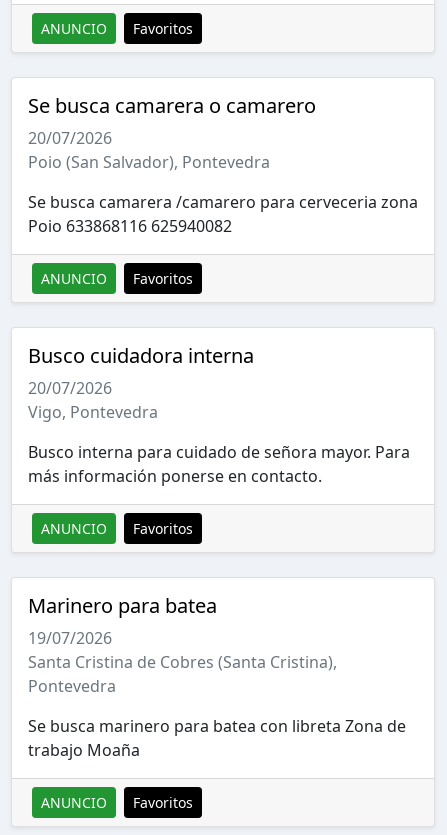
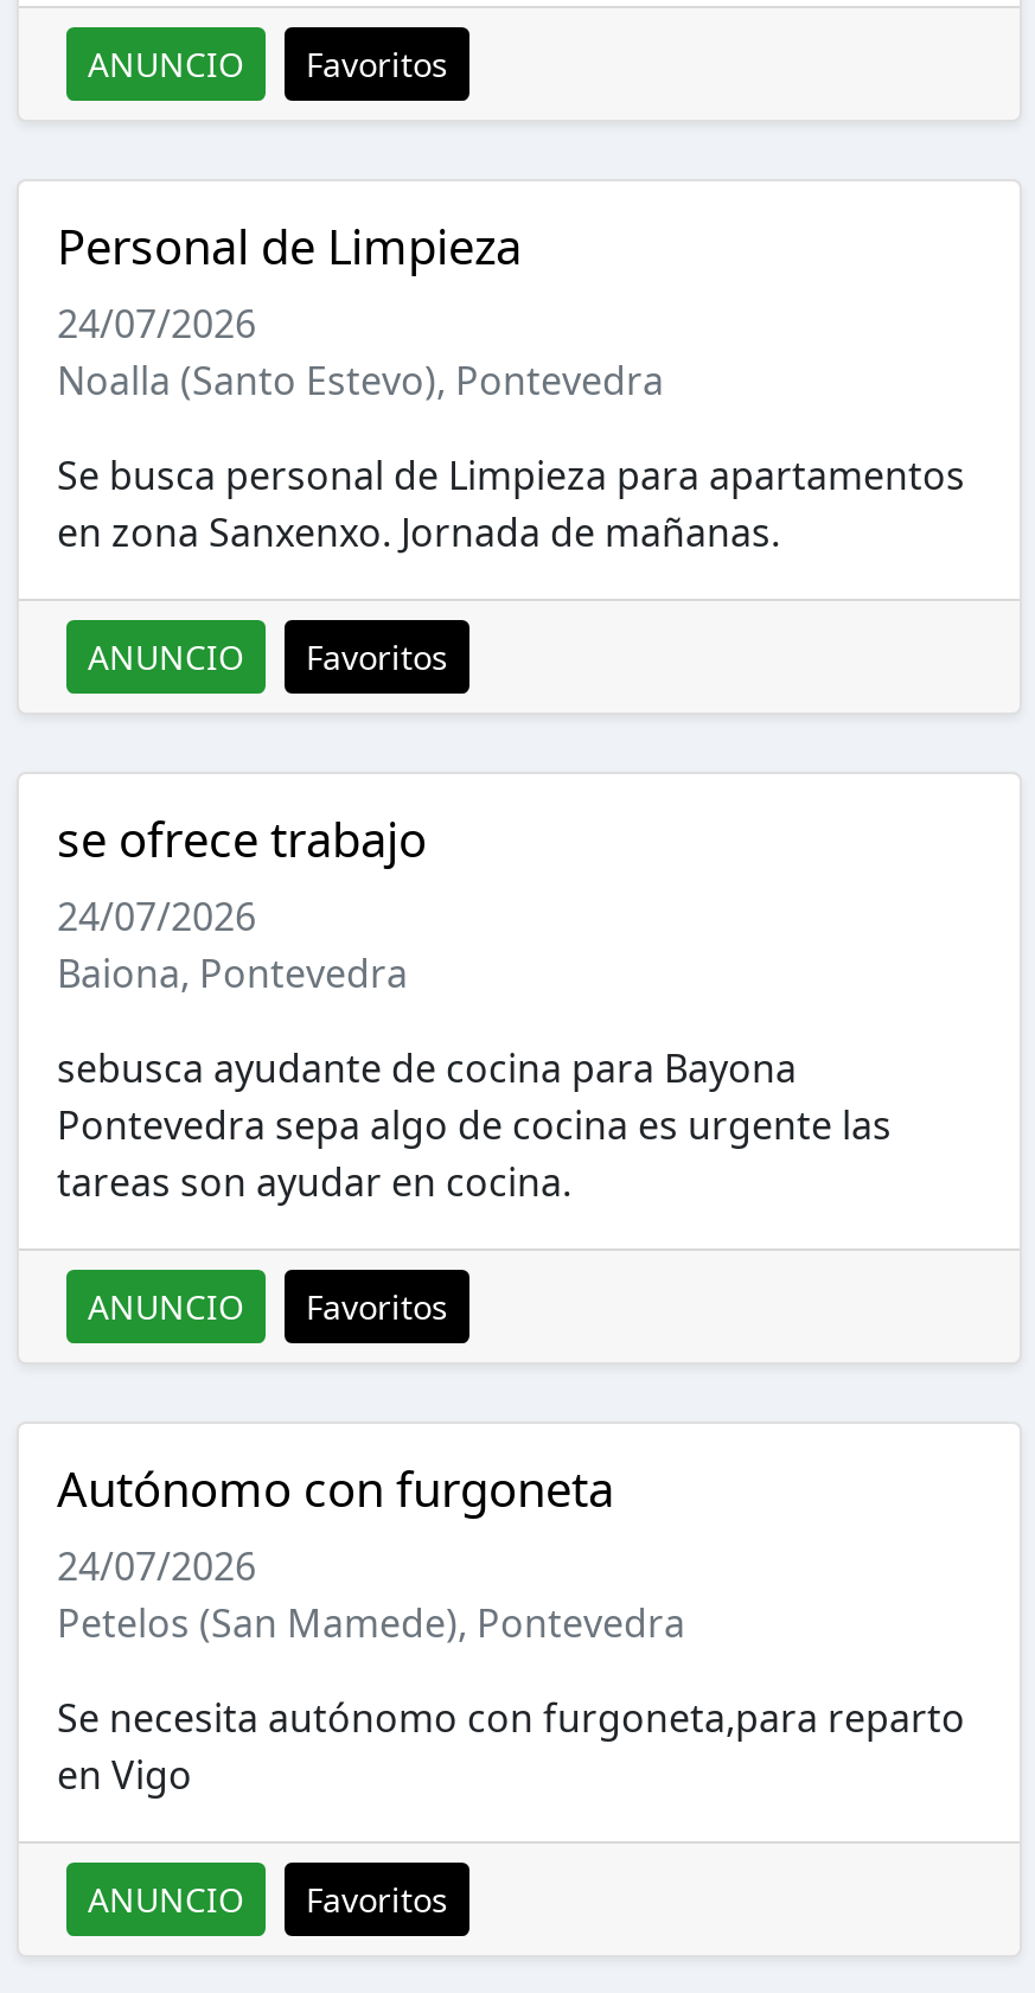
- Se busca camarera o camarero
- 20/07/2026
- Poio (San Salvador), Pontevedra
+ Personal de Limpieza
+ 24/07/2026
+ Noalla (Santo Estevo), Pontevedra

- Se busca camarera /camarero para cerveceria zona
- Poio 633868116 625940082
+ Se busca personal de Limpieza para apartamentos
+ en zona Sanxenxo. Jornada de mañanas.

- Busco cuidadora interna
- 20/07/2026
- Vigo, Pontevedra
+ se ofrece trabajo
+ 24/07/2026
+ Baiona, Pontevedra

- Busco interna para cuidado de señora mayor. Para
- más información ponerse en contacto.
+ sebusca ayudante de cocina para Bayona
+ Pontevedra sepa algo de cocina es urgente las
+ tareas son ayudar en cocina.

moved down: ANUNCIO | Favoritos

- Marinero para batea
- 19/07/2026
- Santa Cristina de Cobres (Santa Cristina),
- Pontevedra
+ Autónomo con furgoneta
+ 24/07/2026
+ Petelos (San Mamede), Pontevedra

- Se busca marinero para batea con libreta Zona de
- trabajo Moaña
+ Se necesita autónomo con furgoneta,para reparto
+ en Vigo
